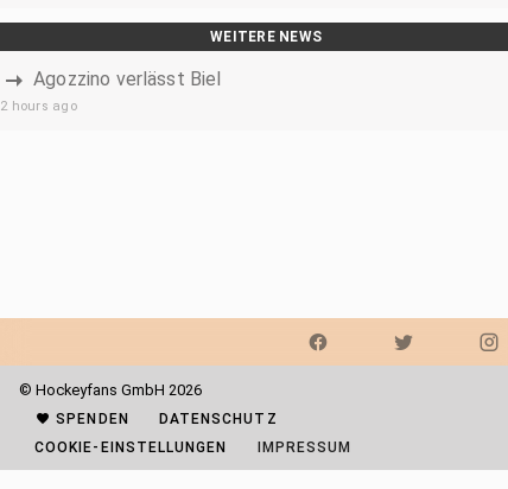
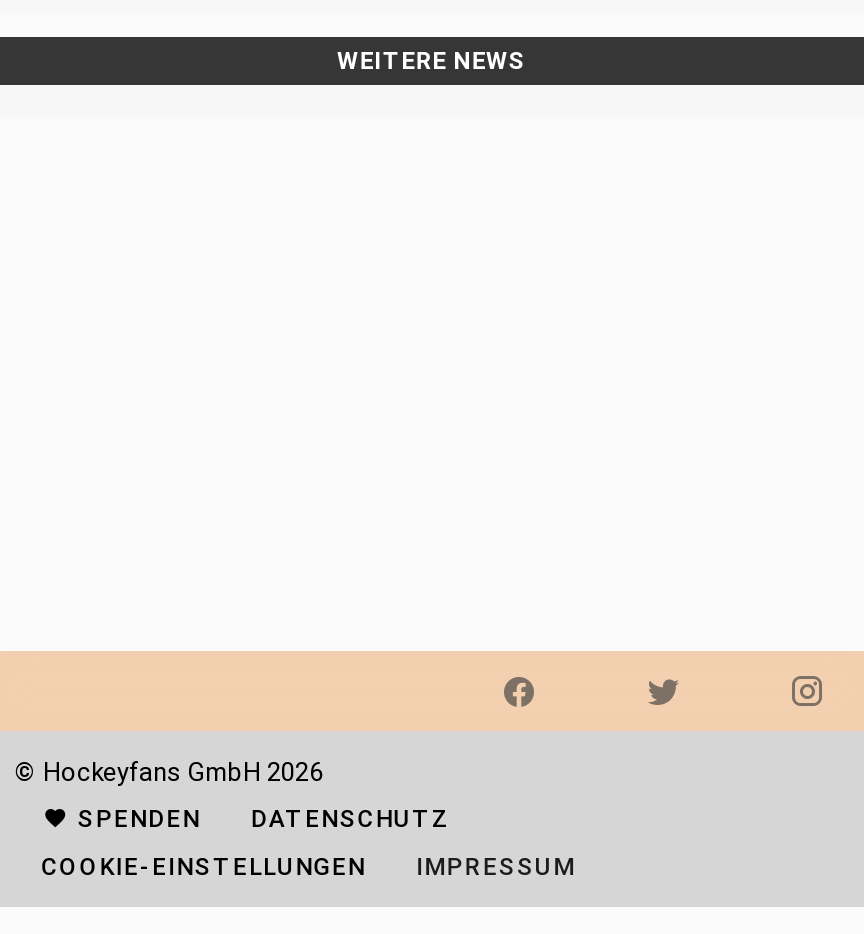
- Agozzino verlässt Biel
- 2 hours ago
